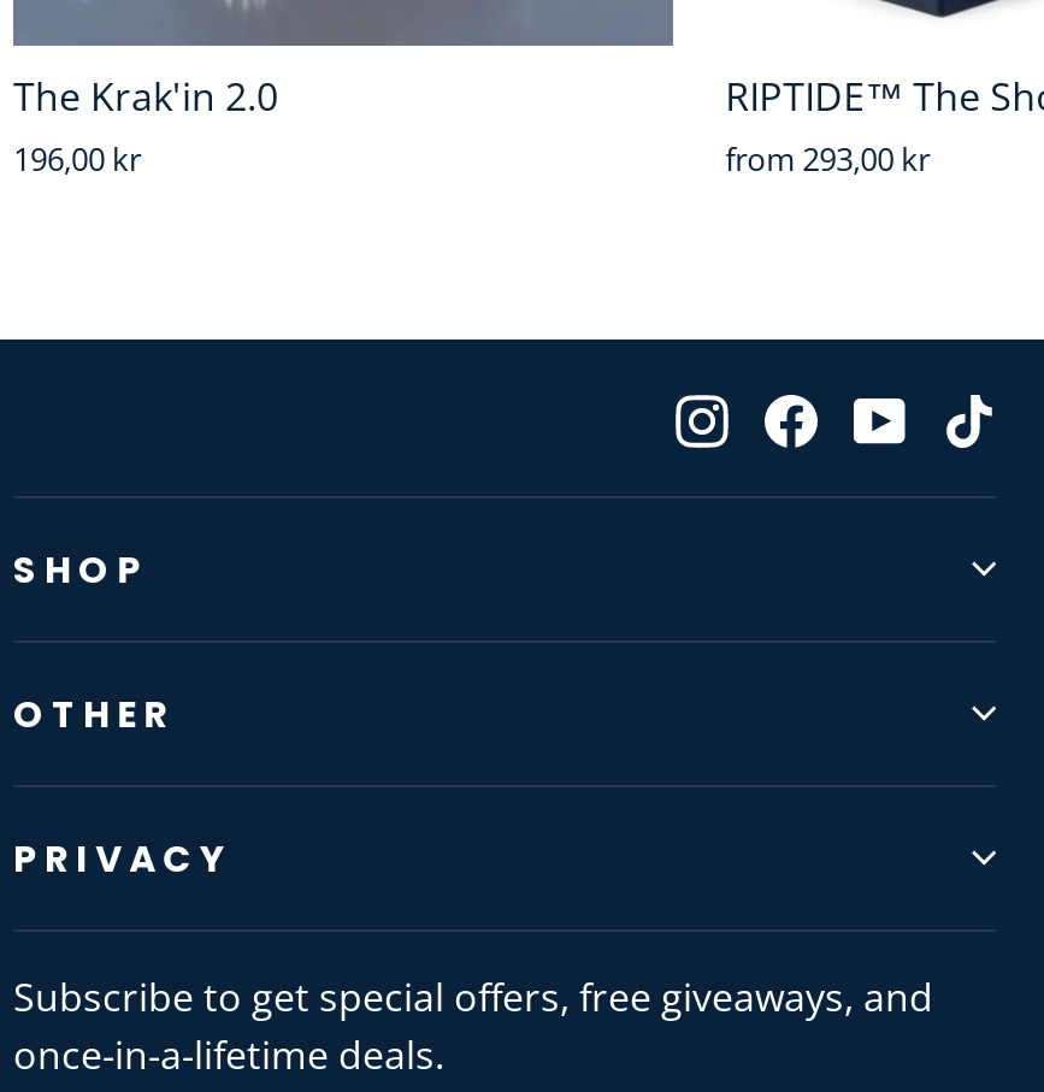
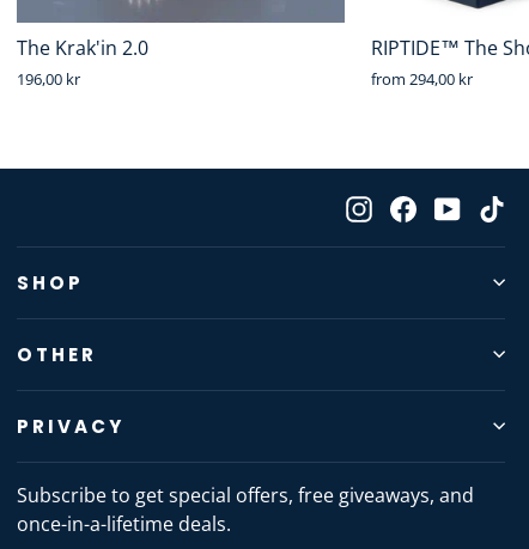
- from 293,00 kr
+ from 294,00 kr
